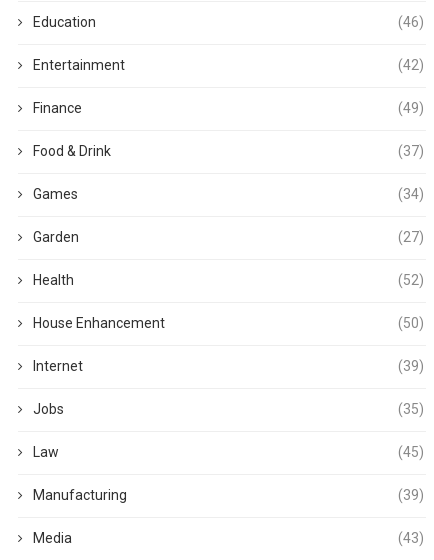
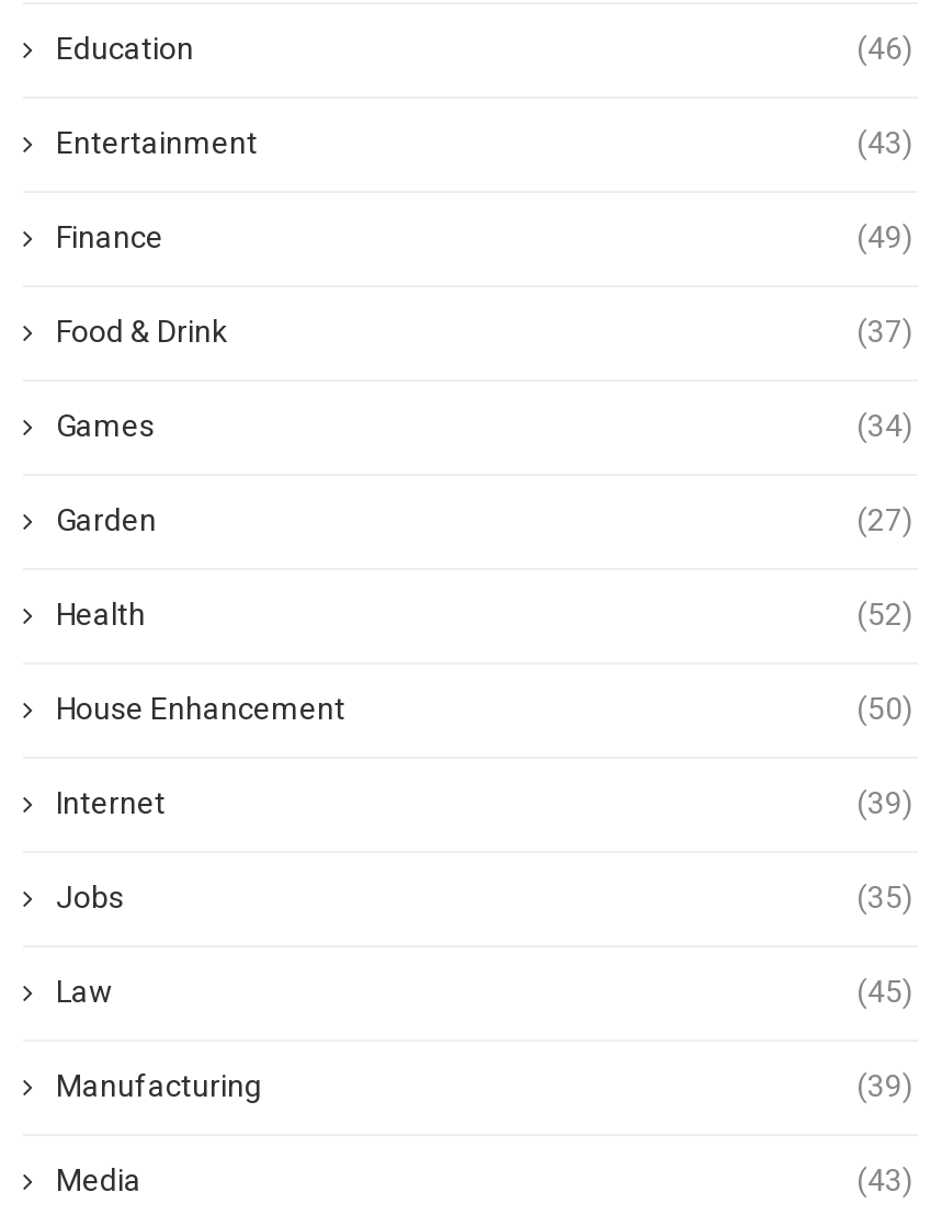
- (42)
+ (43)
